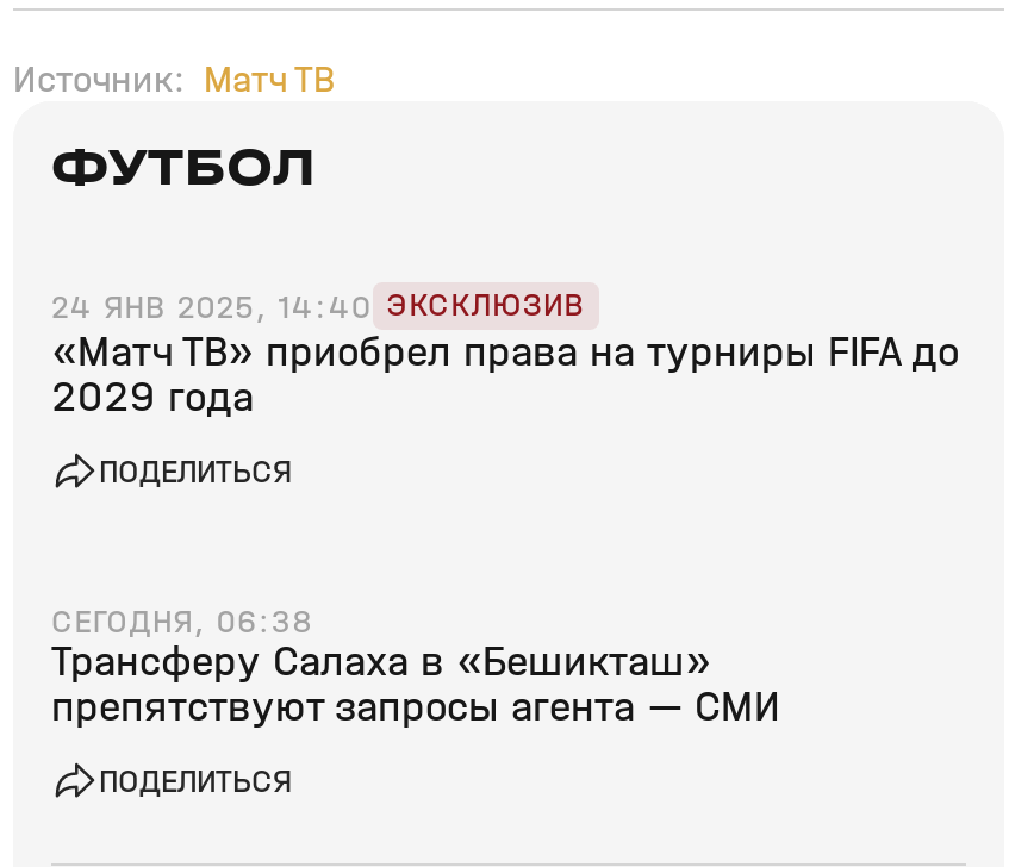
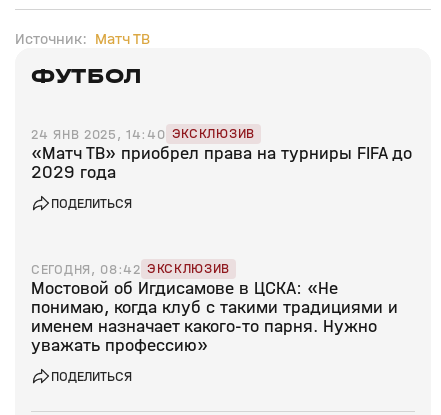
- СЕГОДНЯ, 06:38
- Трансферу Салаха в «Бешикташ»
- препятствуют запросы агента — СМИ
+ СЕГОДНЯ, 08:42 ЭКСКЛЮЗИВ
+ Мостовой об Игдисамове в ЦСКА: «Не
+ понимаю, когда клуб с такими традициями и
+ именем назначает какого‑то парня. Нужно
+ уважать профессию»
